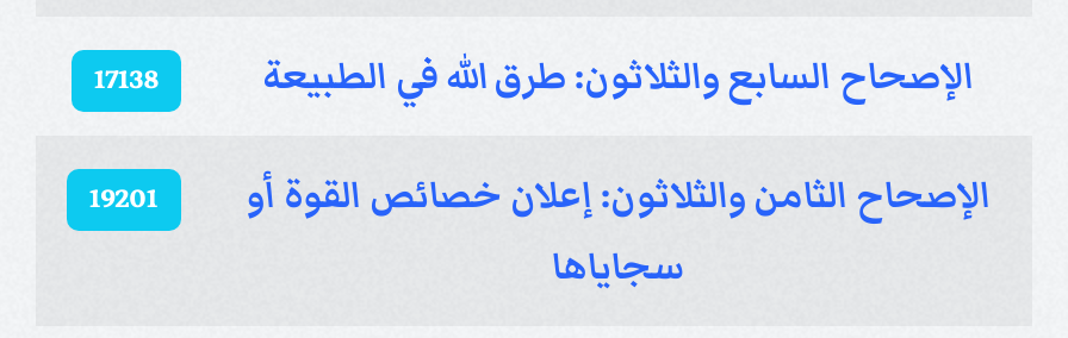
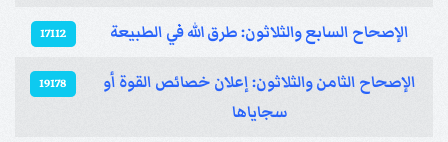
- 17138
+ 17112

- 19201
+ 19178
